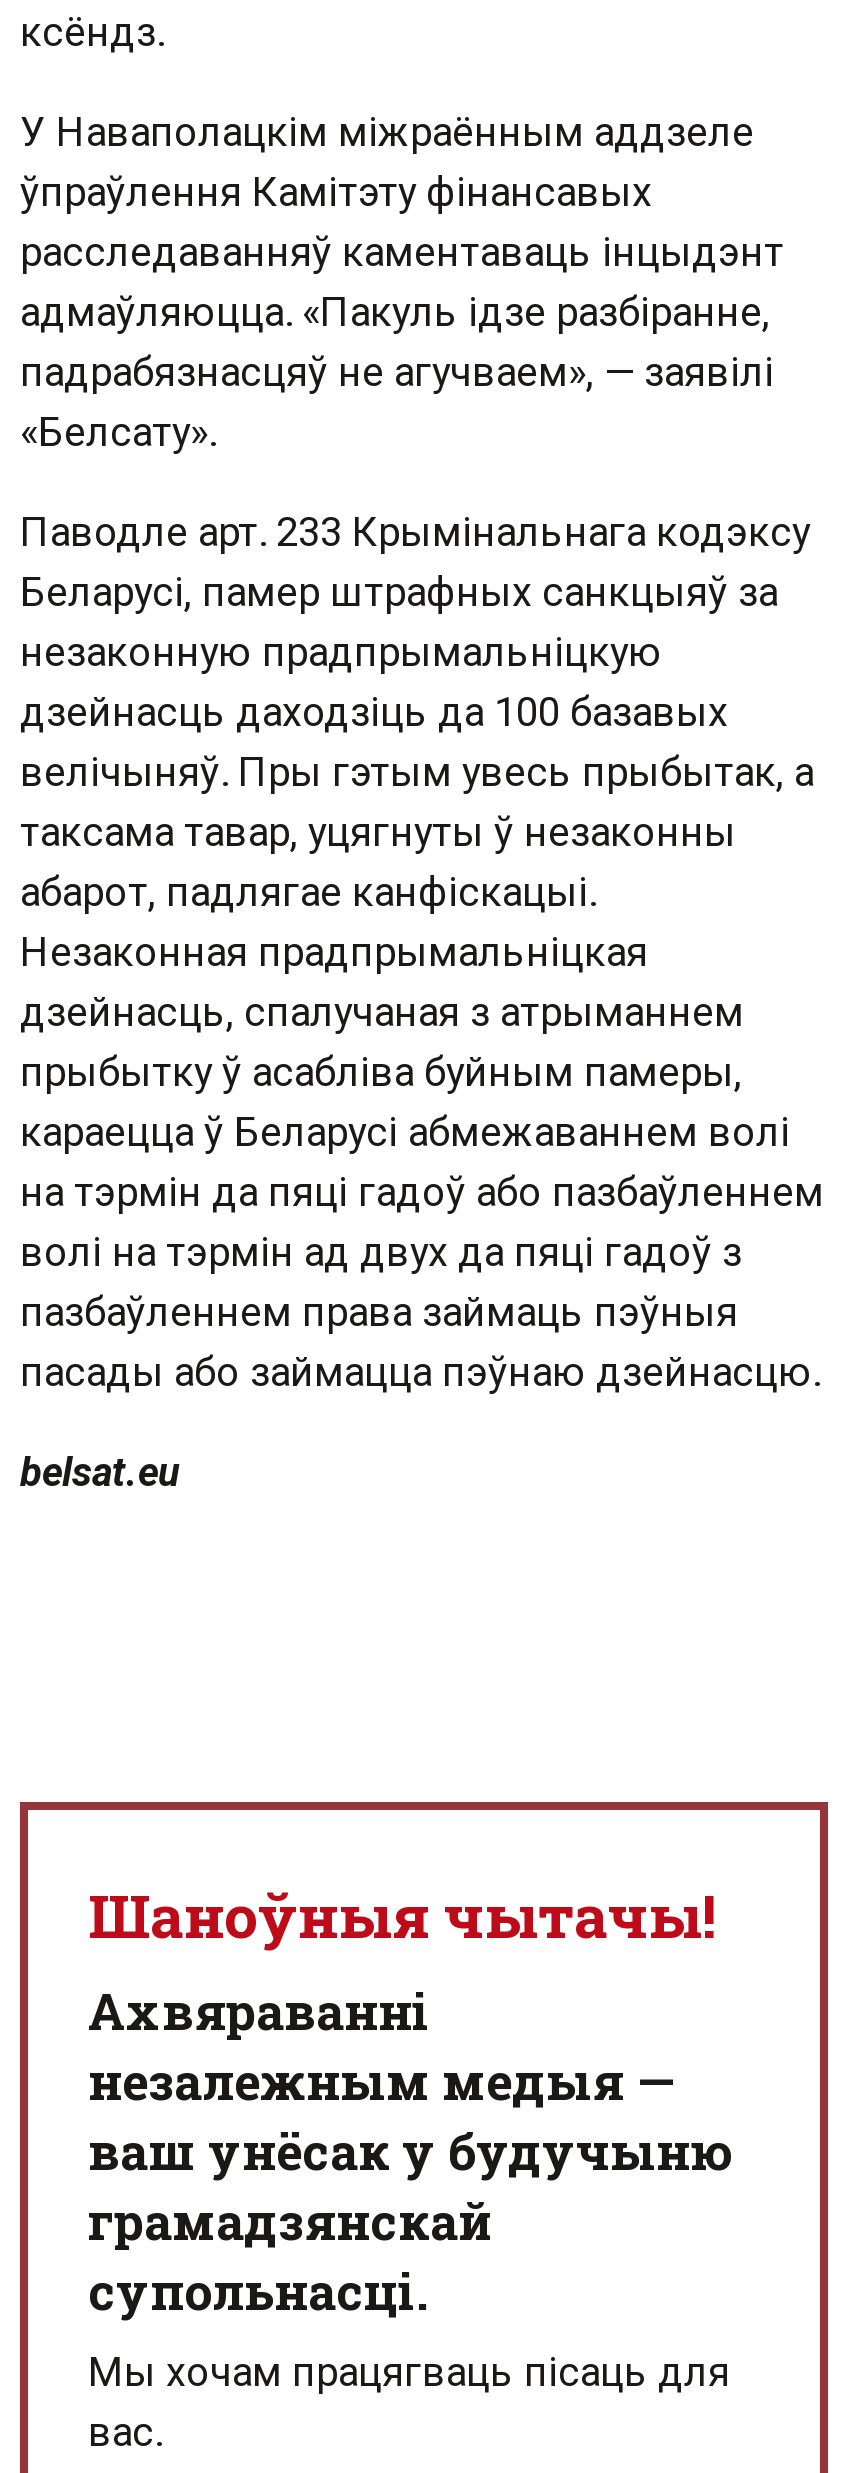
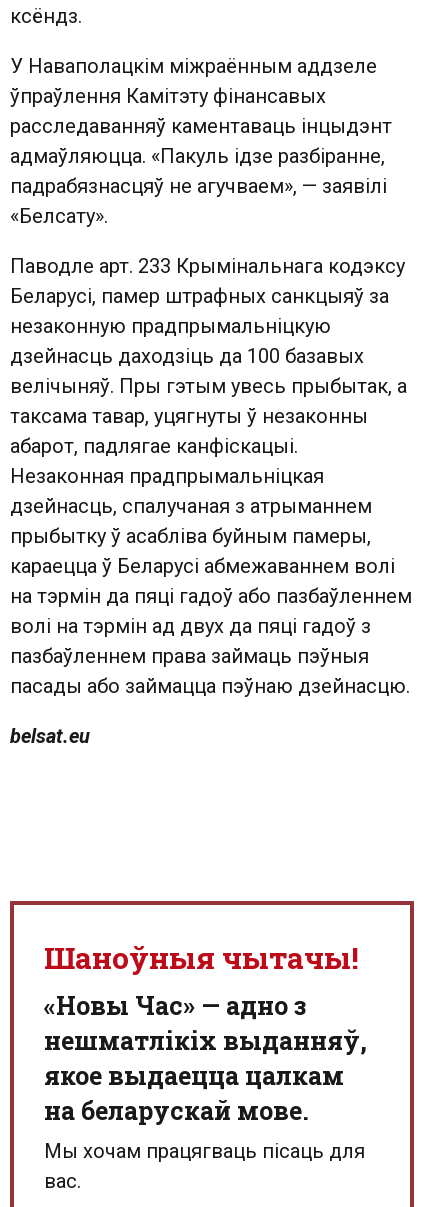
- Aхвяраванні
- незалежным медыя —
- ваш унёсак у будучыню
- грамадзянскай
- супольнасці.
+ «Новы Час» — адно з
+ нешматлікіх выданняў,
+ якое выдаецца цалкам
+ на беларускай мове.
